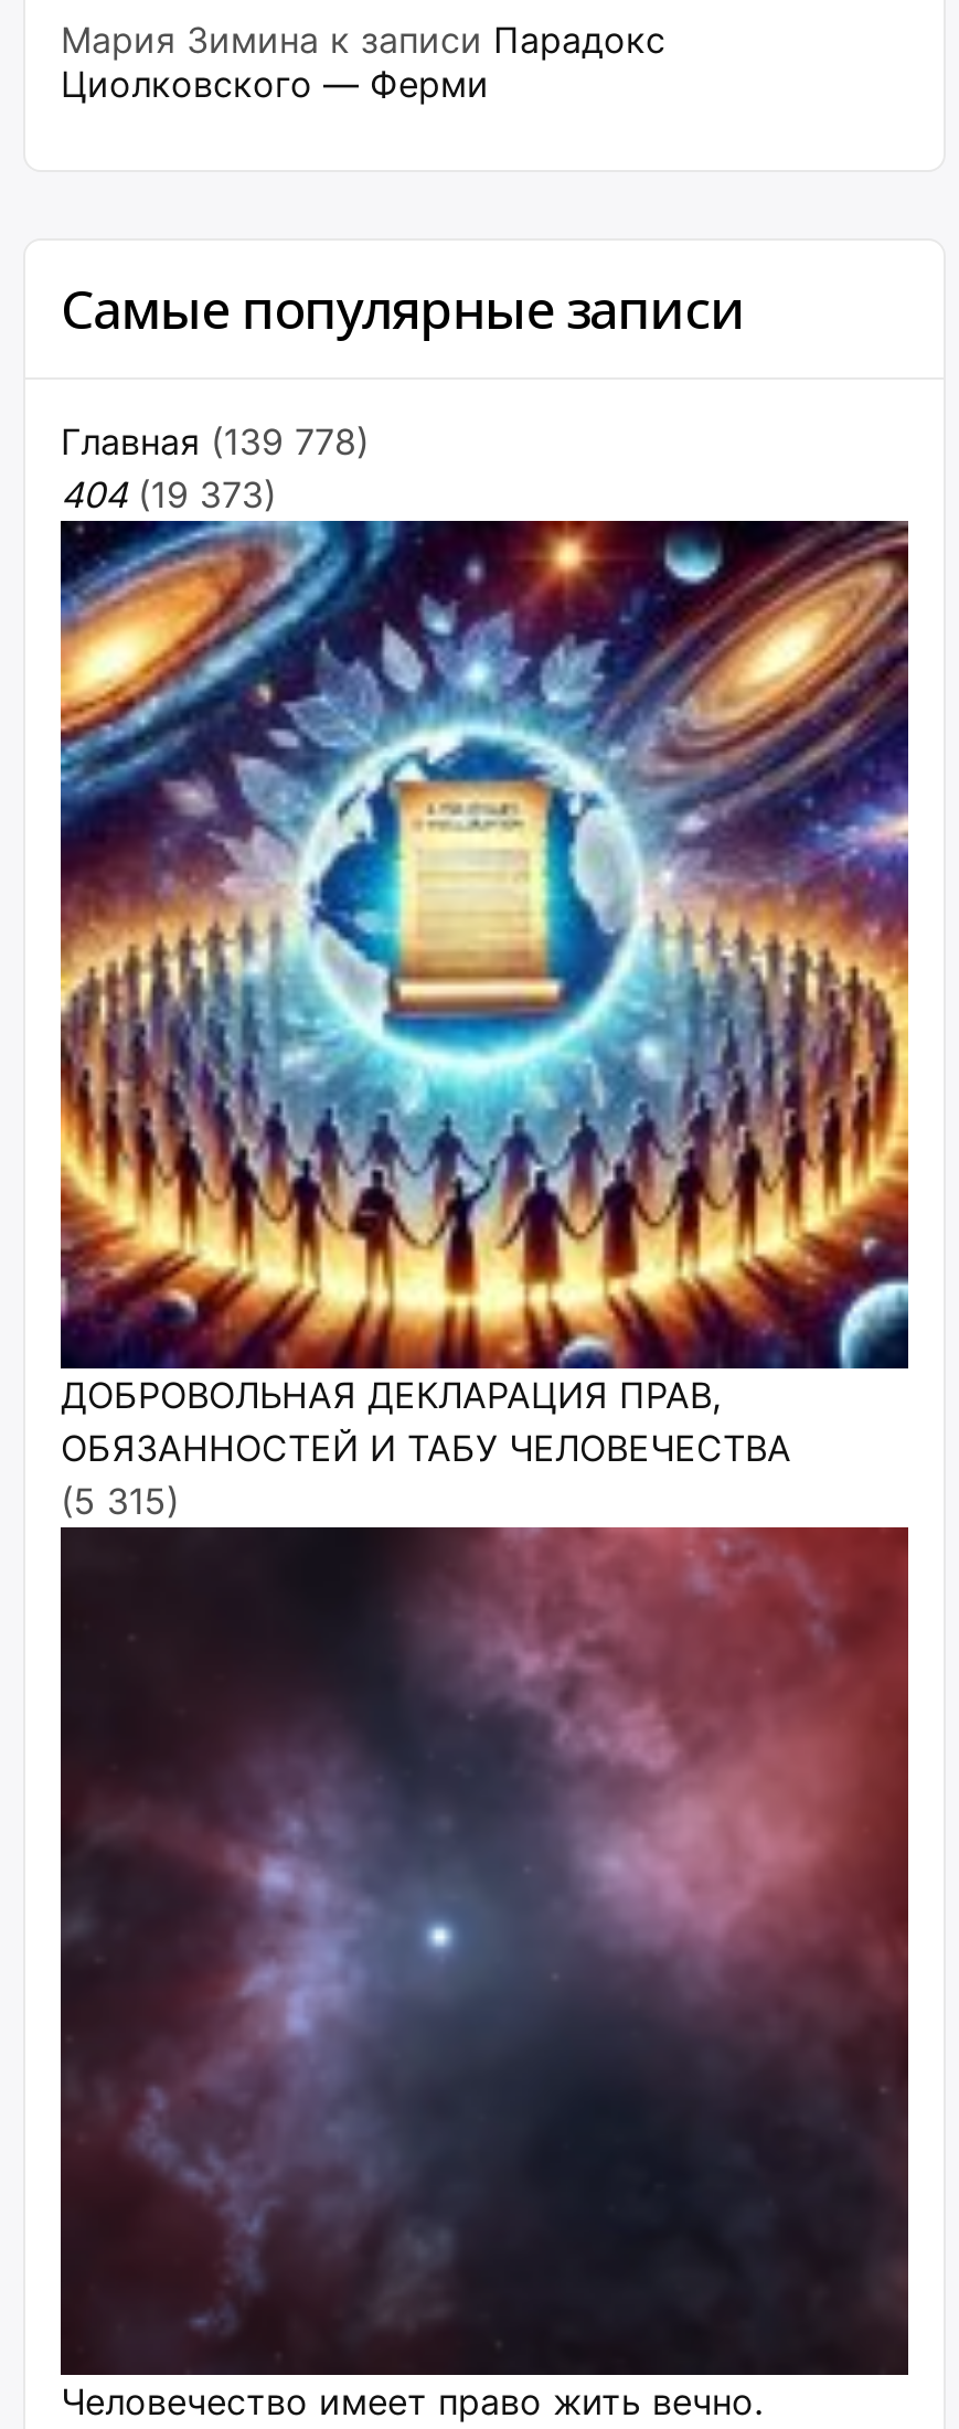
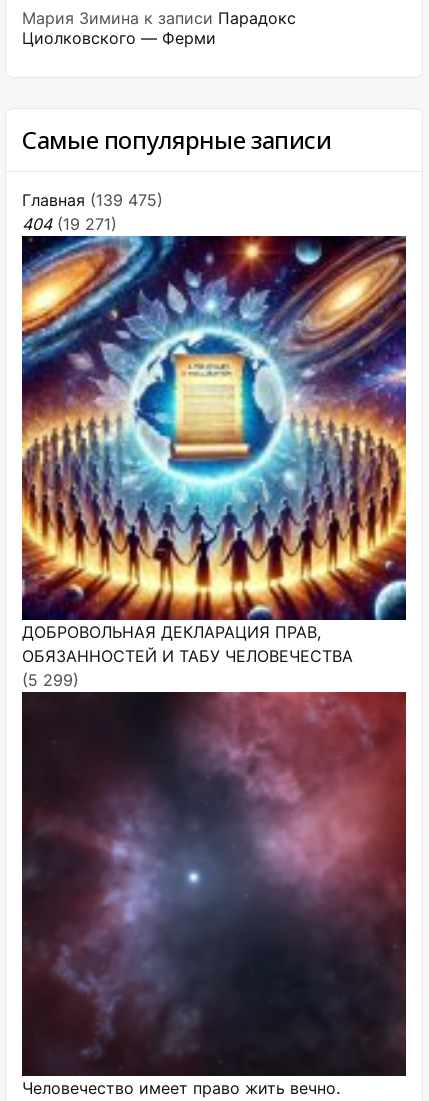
- Главная (139 778)
+ Главная (139 475)

- 404 (19 373)
+ 404 (19 271)

- (5 315)
+ (5 299)
